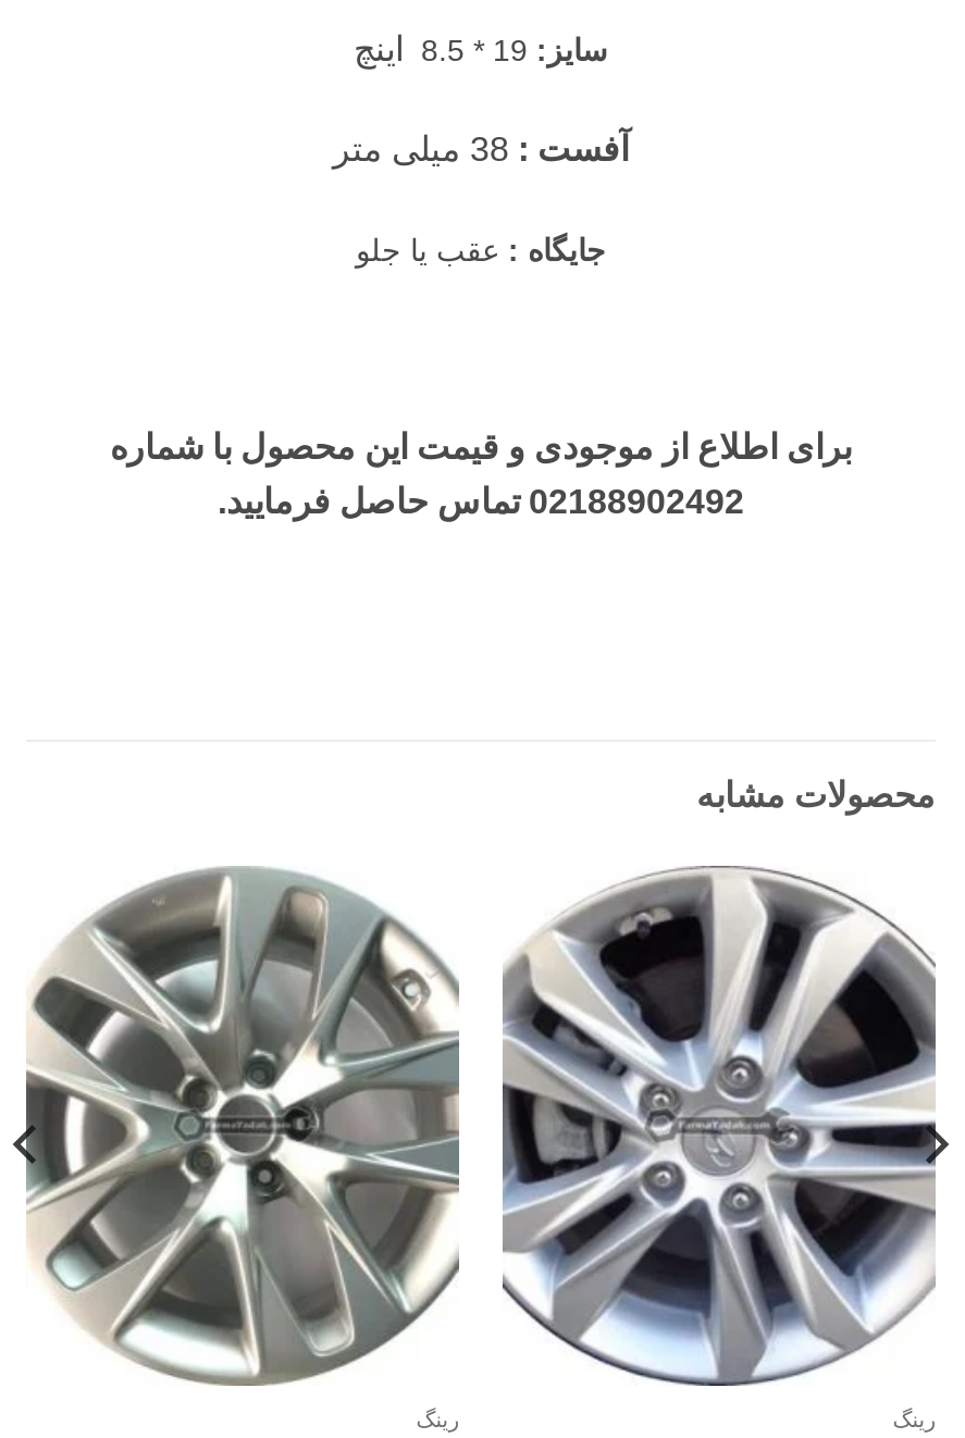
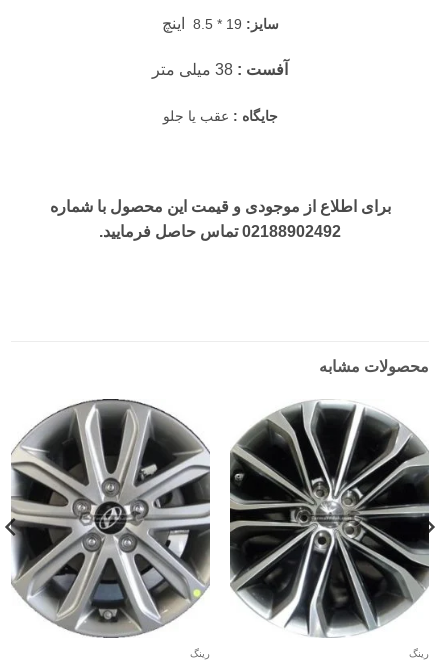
- [image]
+ [image]

- [image]
+ [image]
